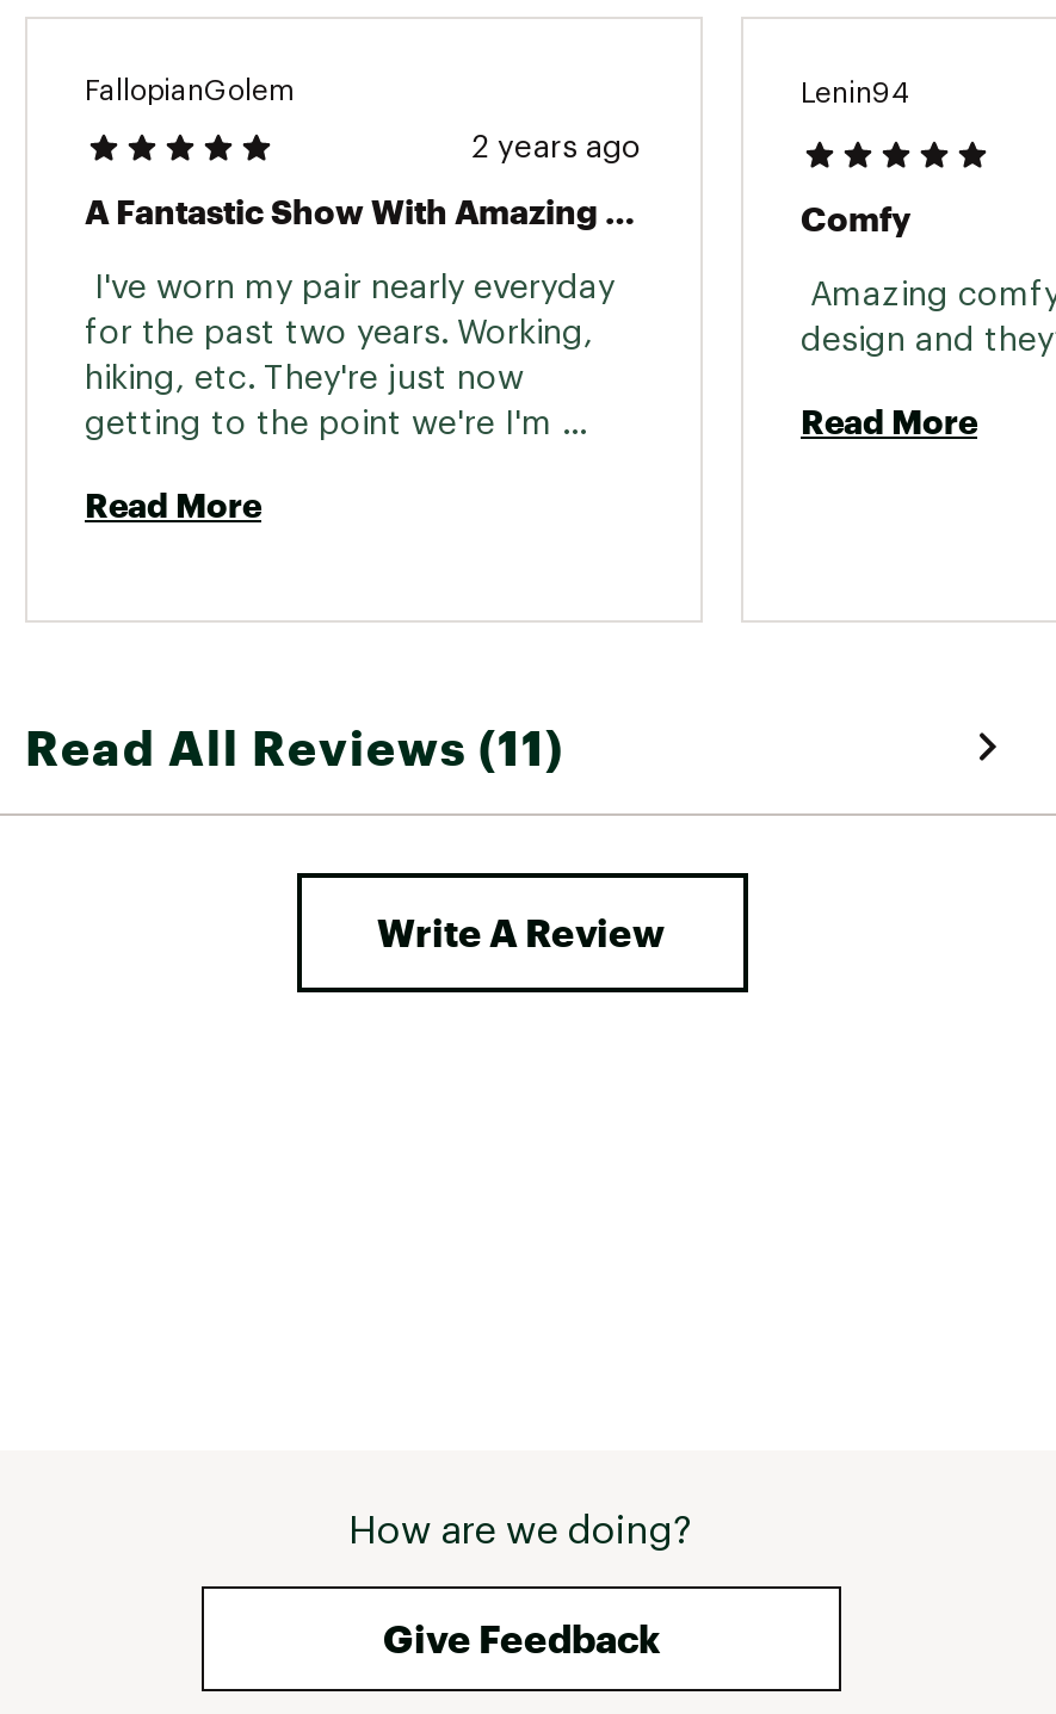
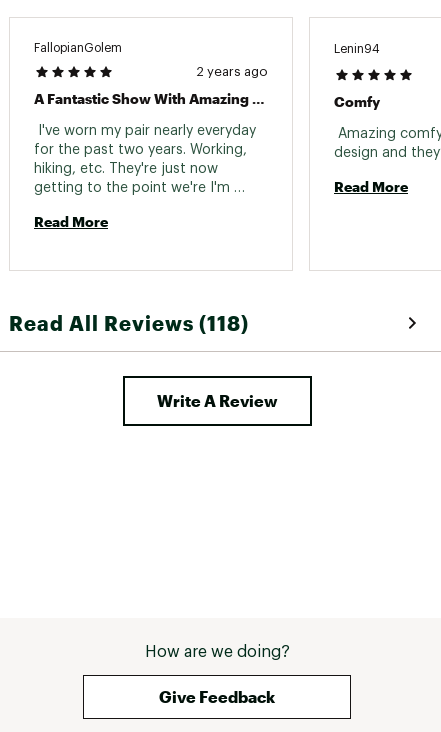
- Read All Reviews (11)
+ Read All Reviews (118)
